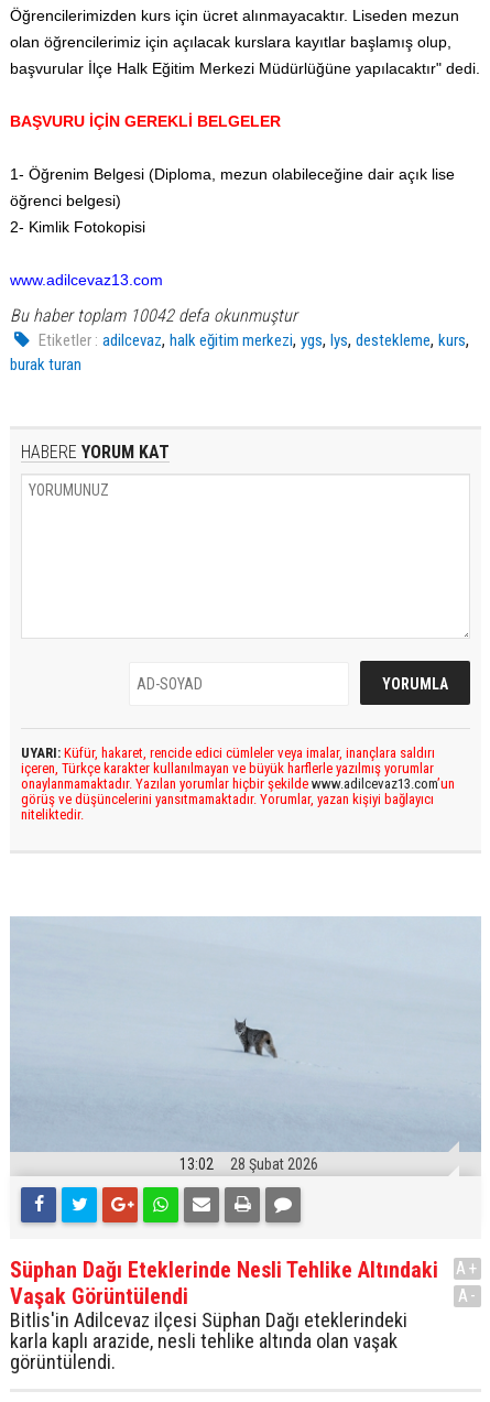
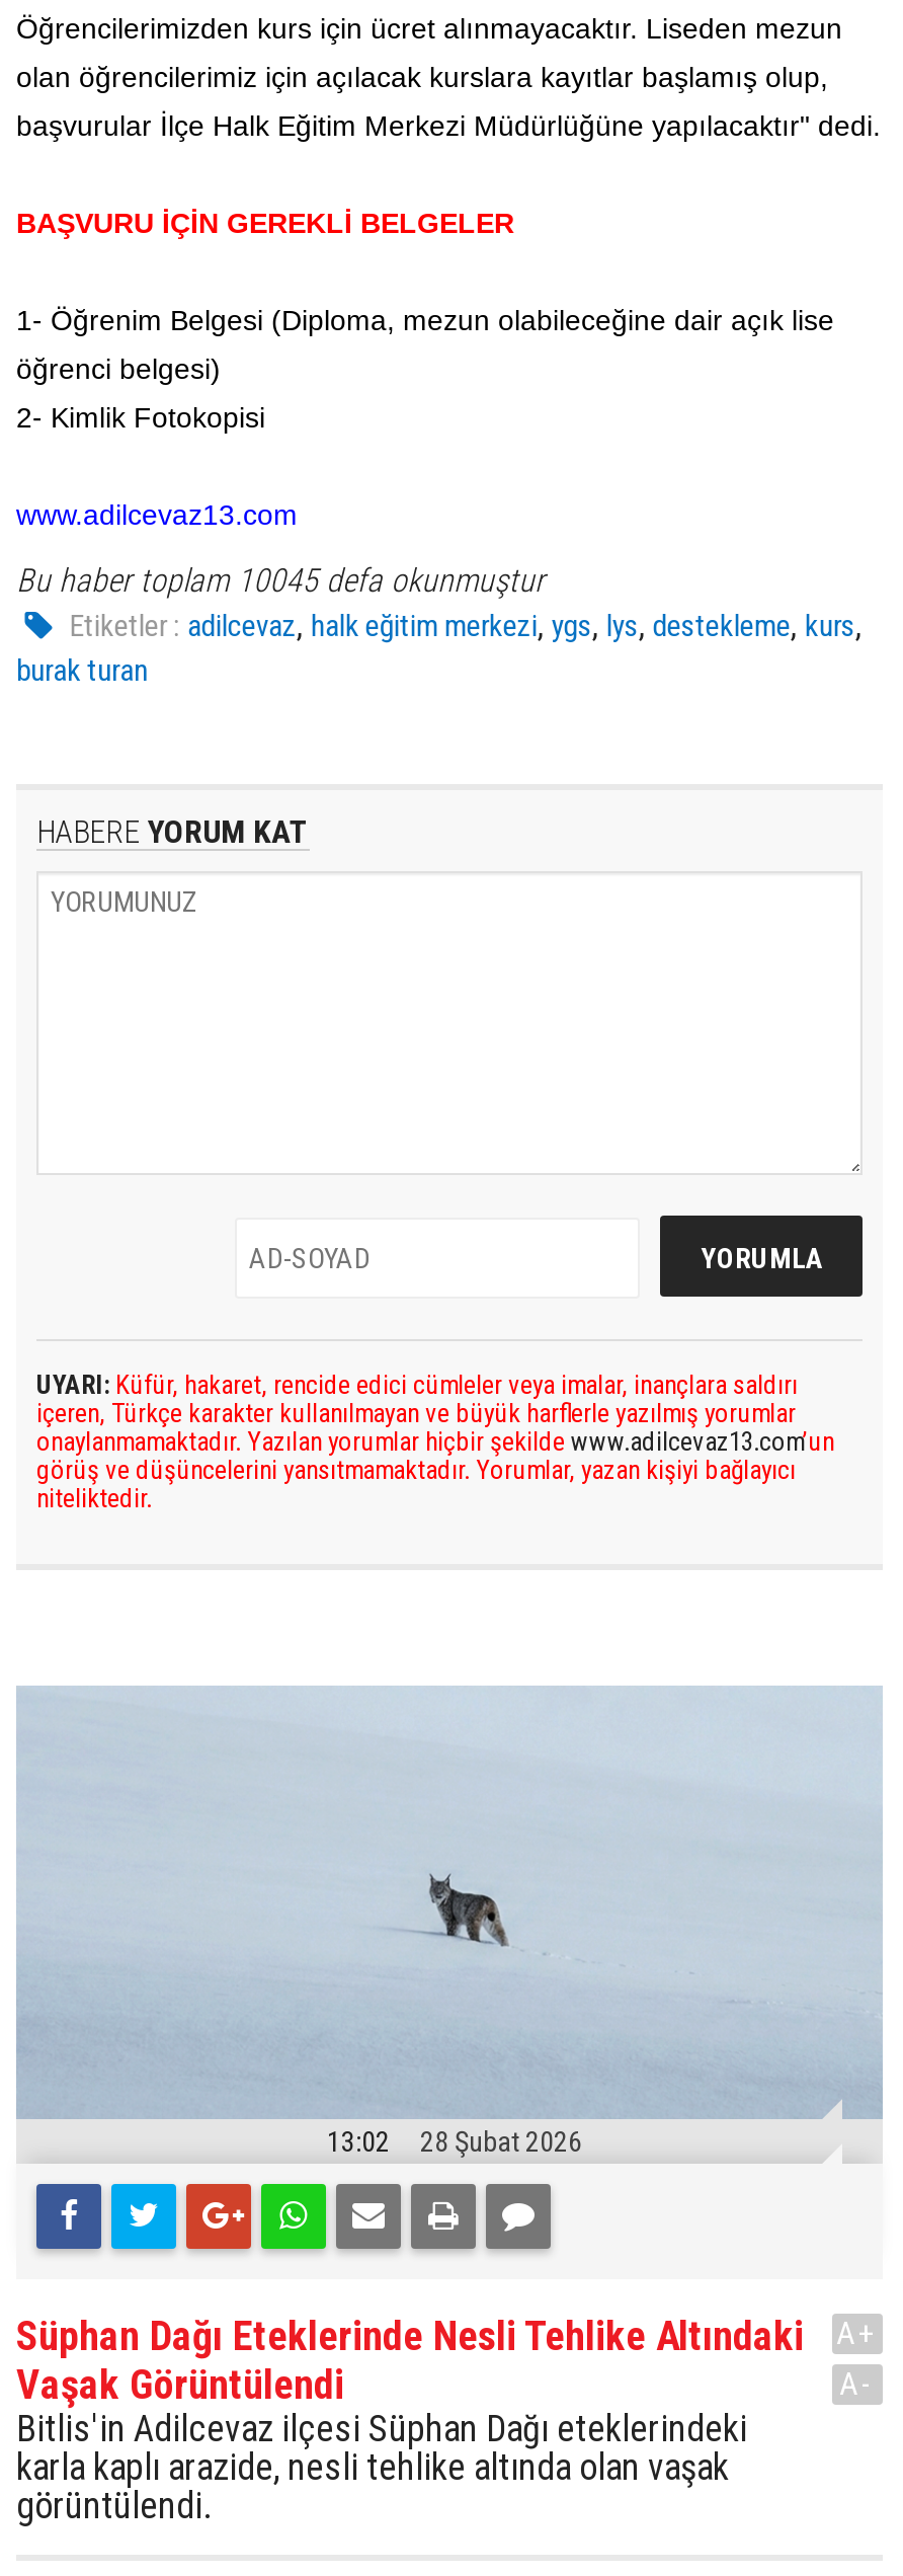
- Bu haber toplam 10042 defa okunmuştur
+ Bu haber toplam 10045 defa okunmuştur
